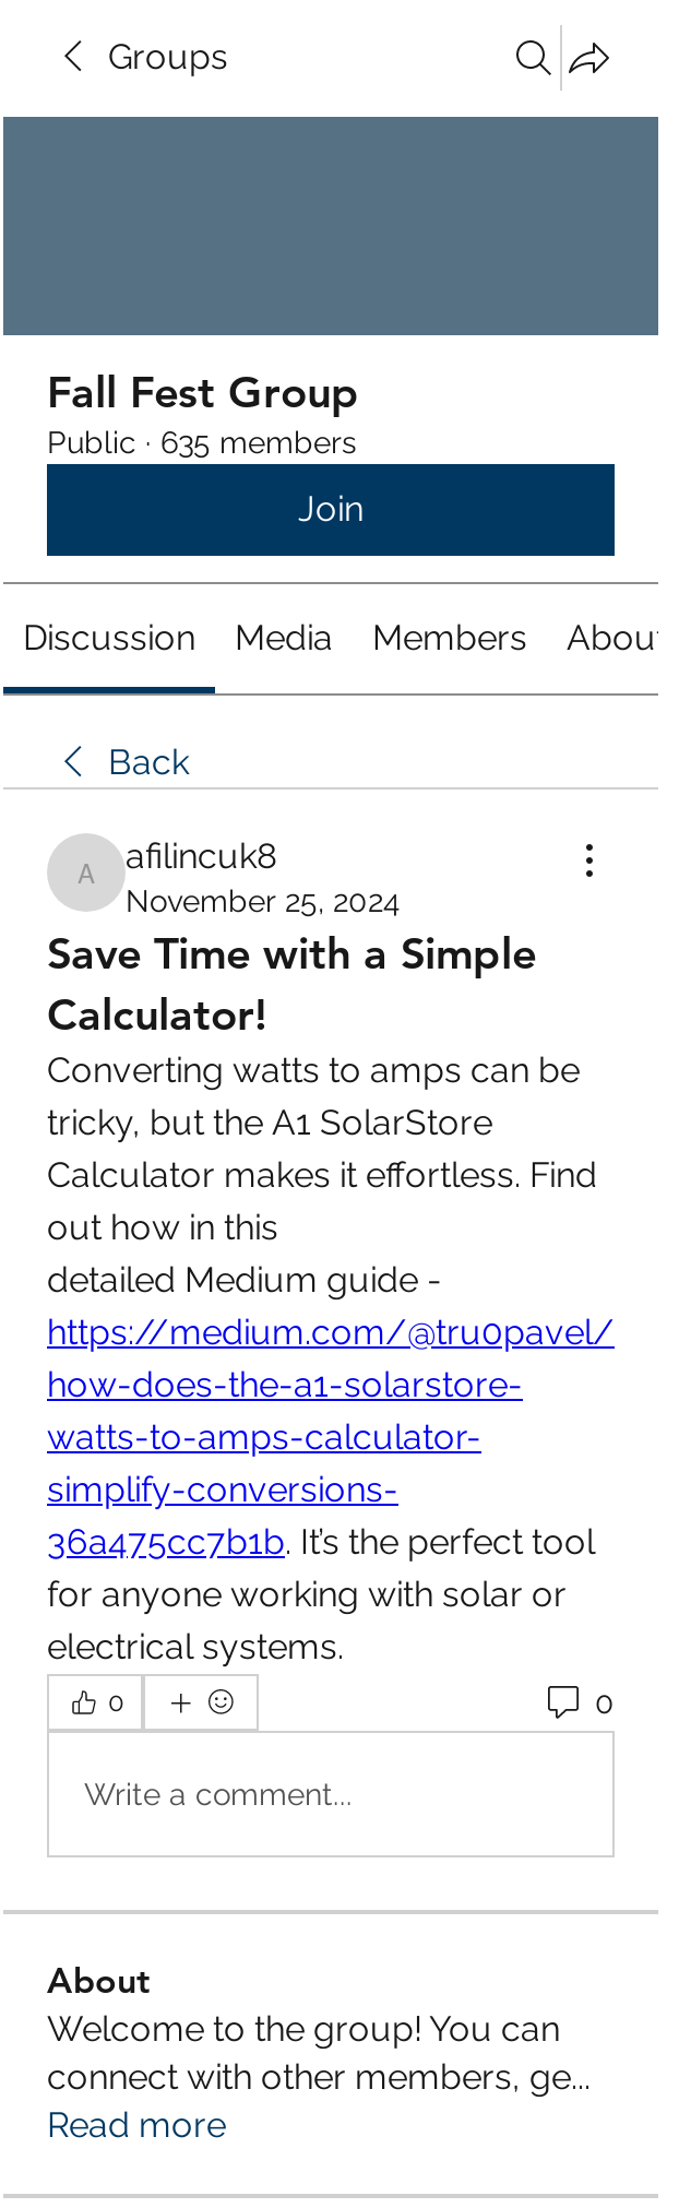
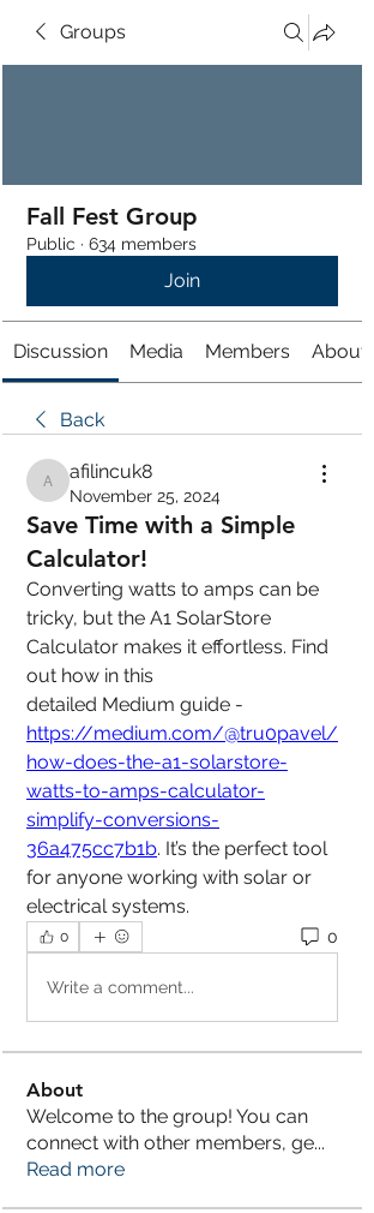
- Public · 635 members
+ Public · 634 members
